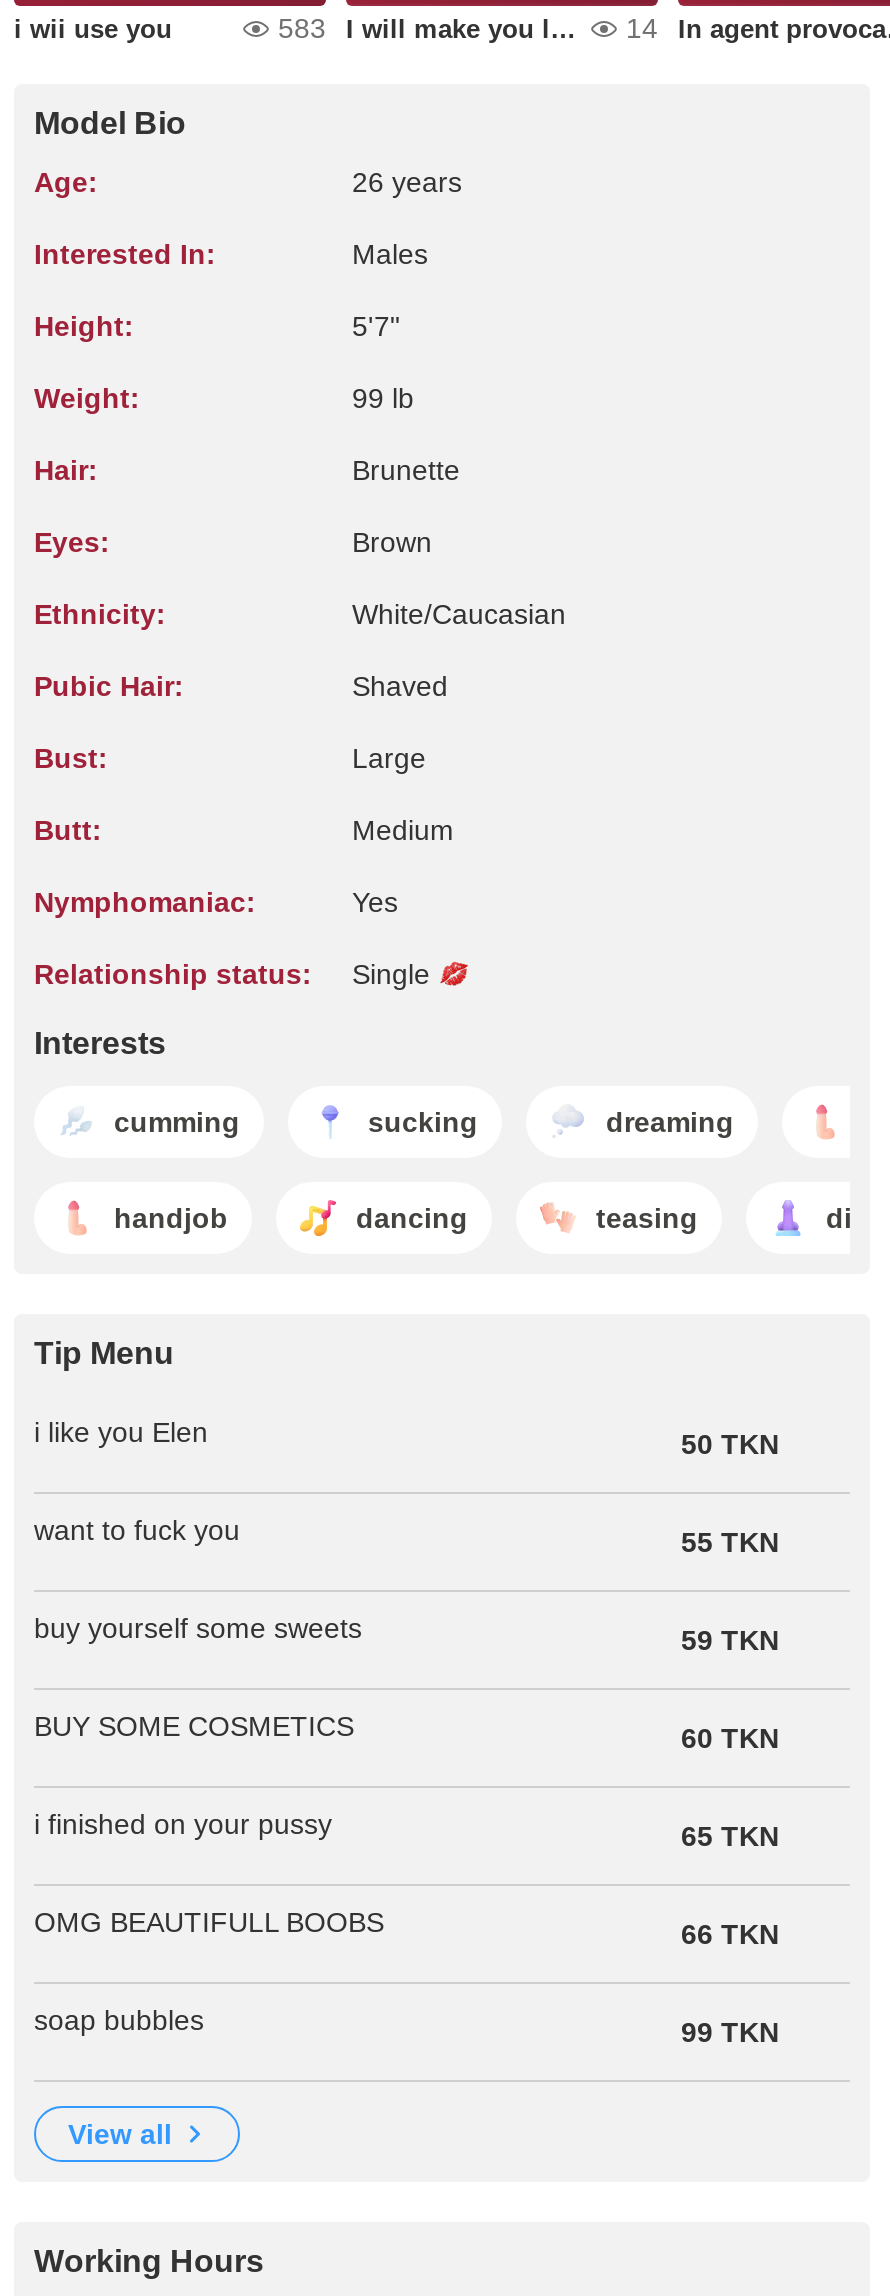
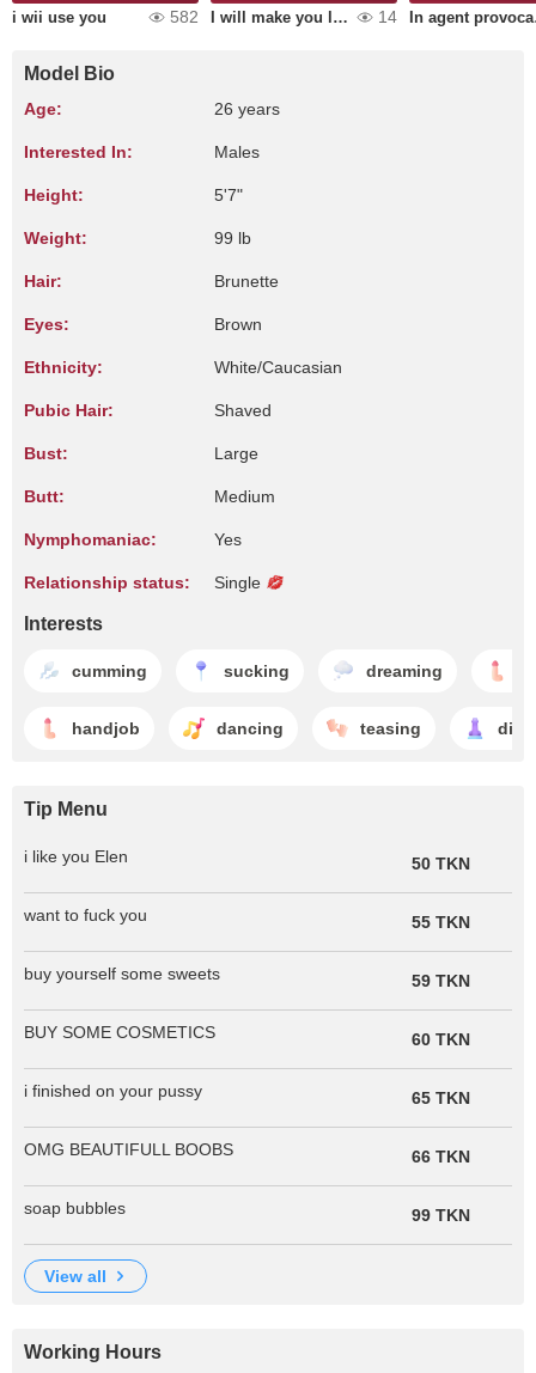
- 583
+ 582
